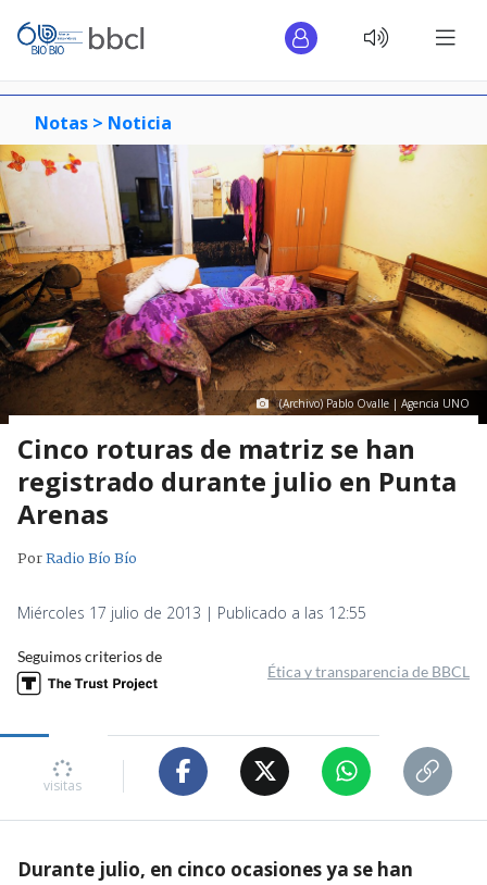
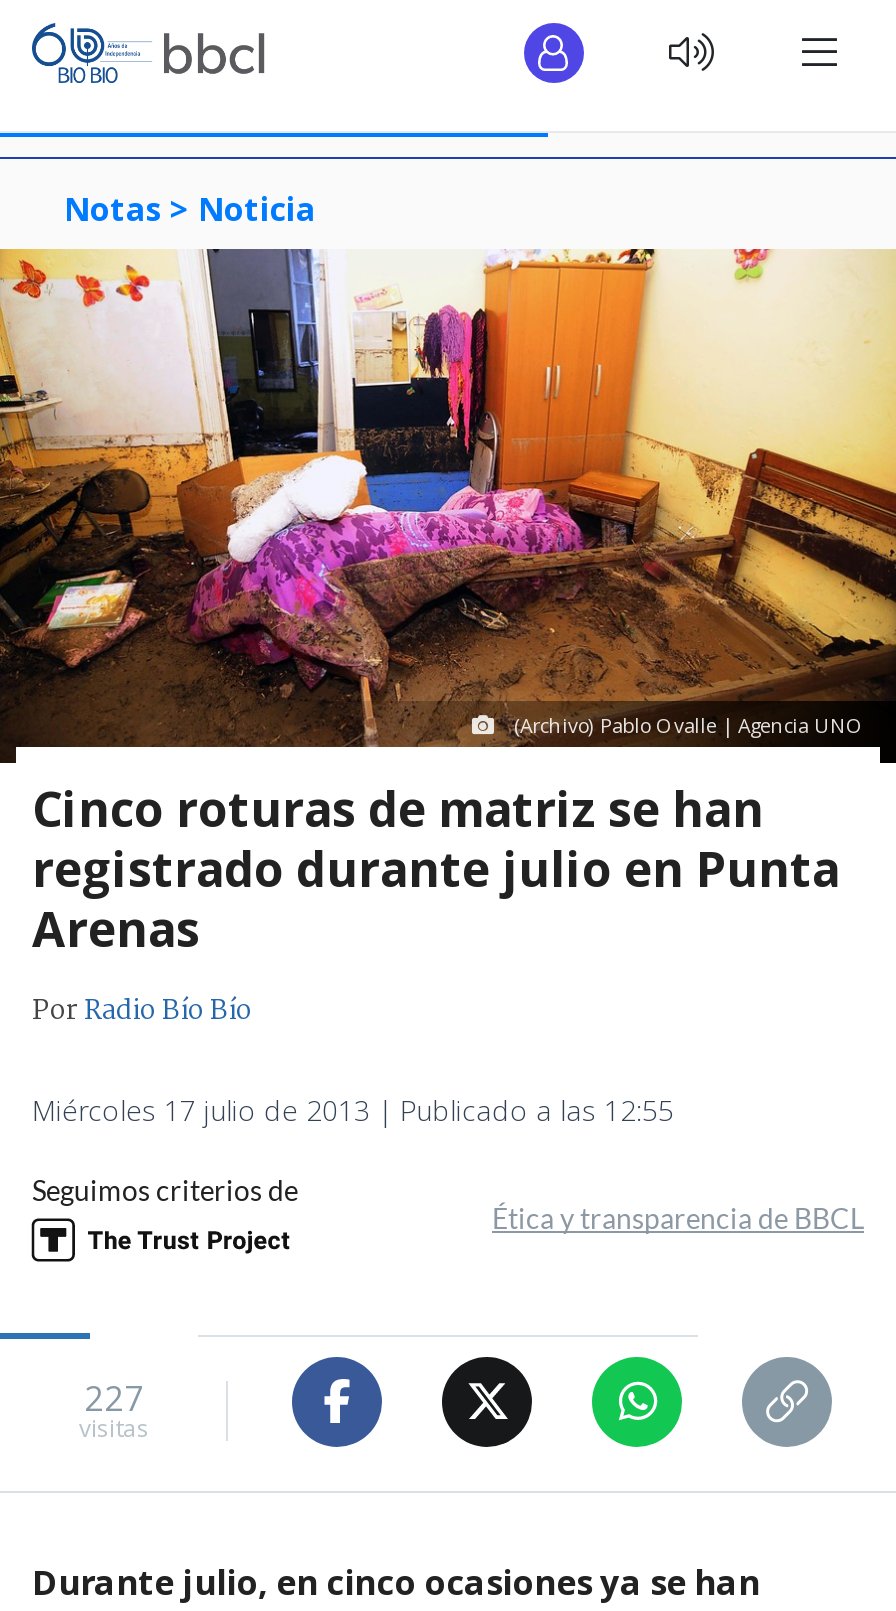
+ 227
